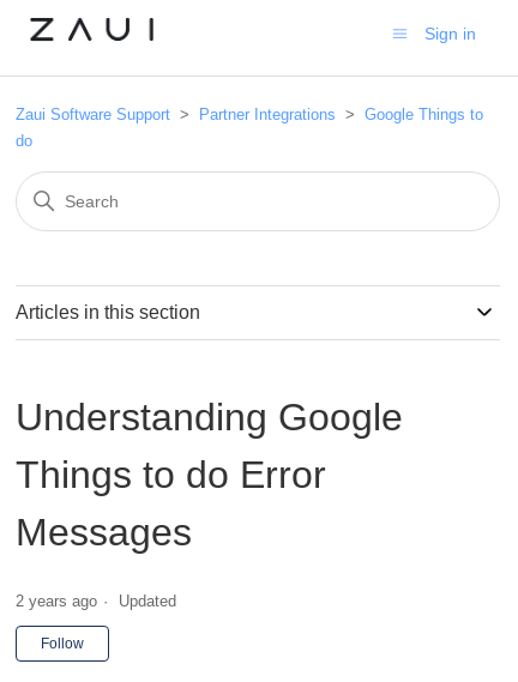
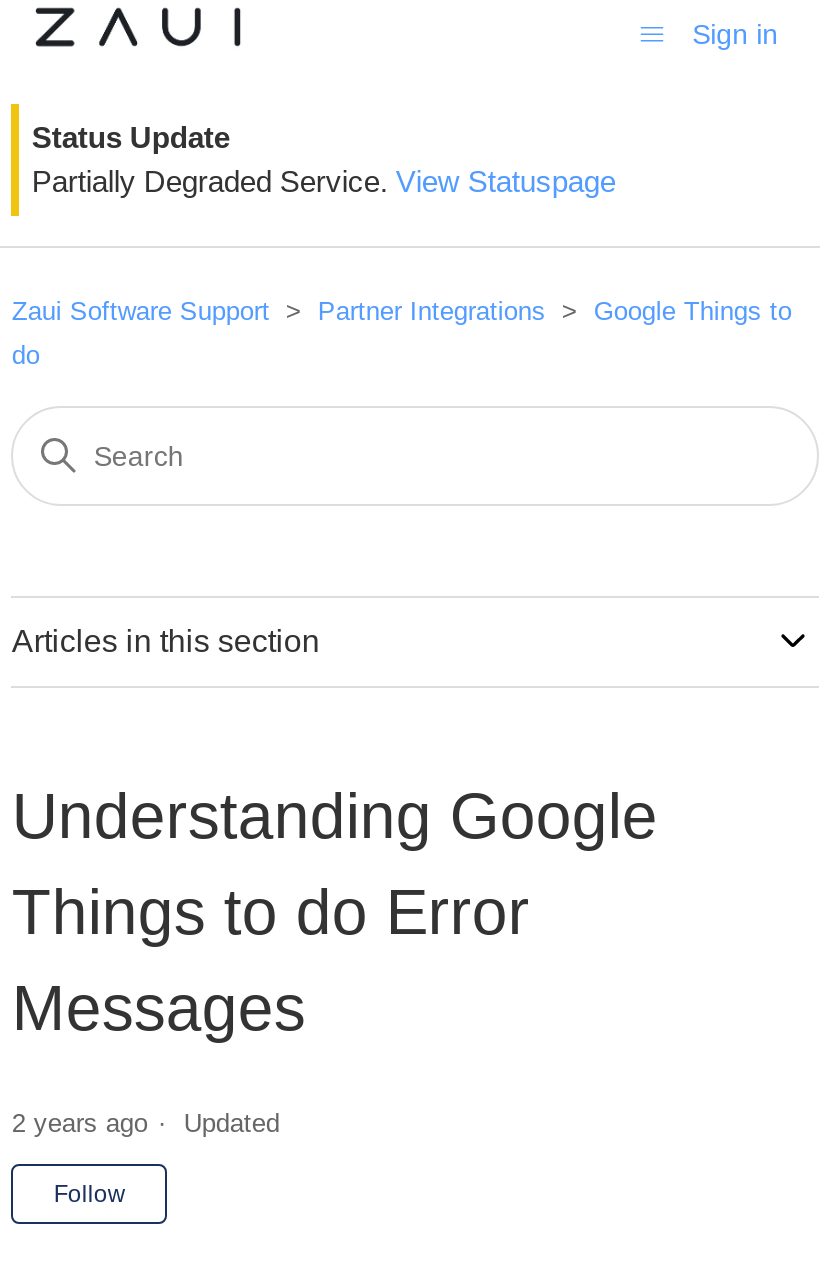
+ Status Update
+ Partially Degraded Service. View Statuspage
